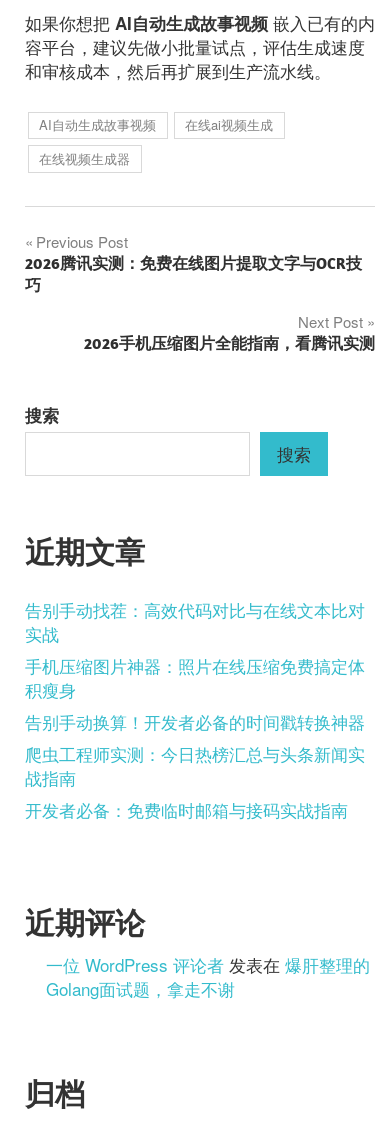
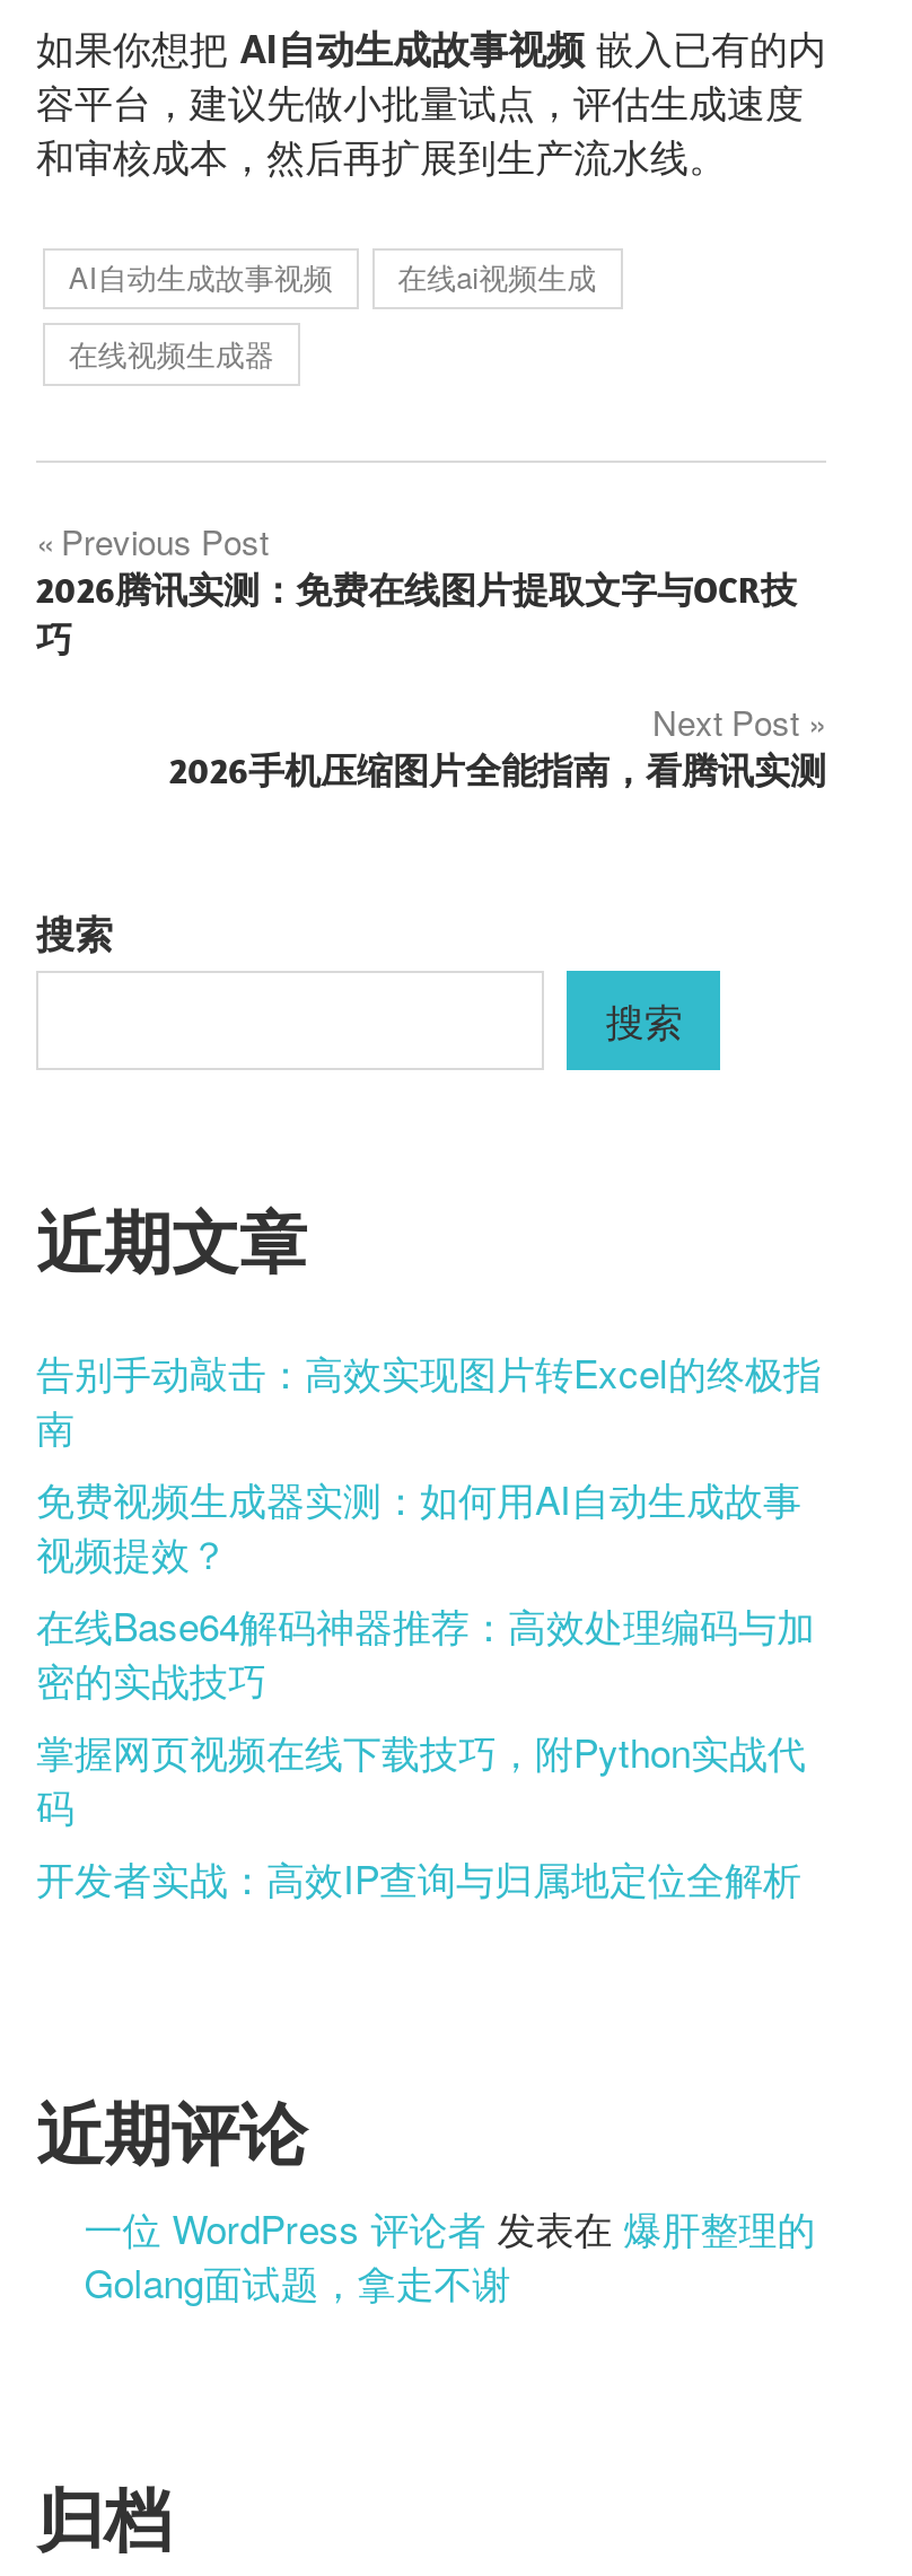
- 告别手动找茬：高效代码对比与在线文本比对
- 实战
- 手机压缩图片神器：照片在线压缩免费搞定体
- 积瘦身
- 告别手动换算！开发者必备的时间戳转换神器
- 爬虫工程师实测：今日热榜汇总与头条新闻实
- 战指南
- 开发者必备：免费临时邮箱与接码实战指南
+ 告别手动敲击：高效实现图片转Excel的终极指
+ 南
+ 免费视频生成器实测：如何用AI自动生成故事
+ 视频提效？
+ 在线Base64解码神器推荐：高效处理编码与加
+ 密的实战技巧
+ 掌握网页视频在线下载技巧，附Python实战代
+ 码
+ 开发者实战：高效IP查询与归属地定位全解析
